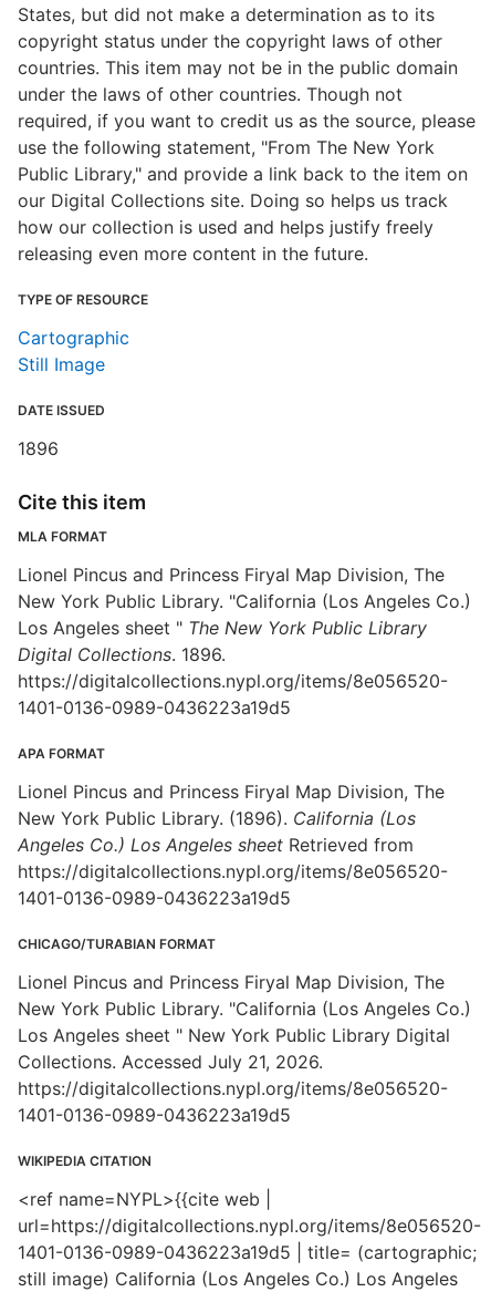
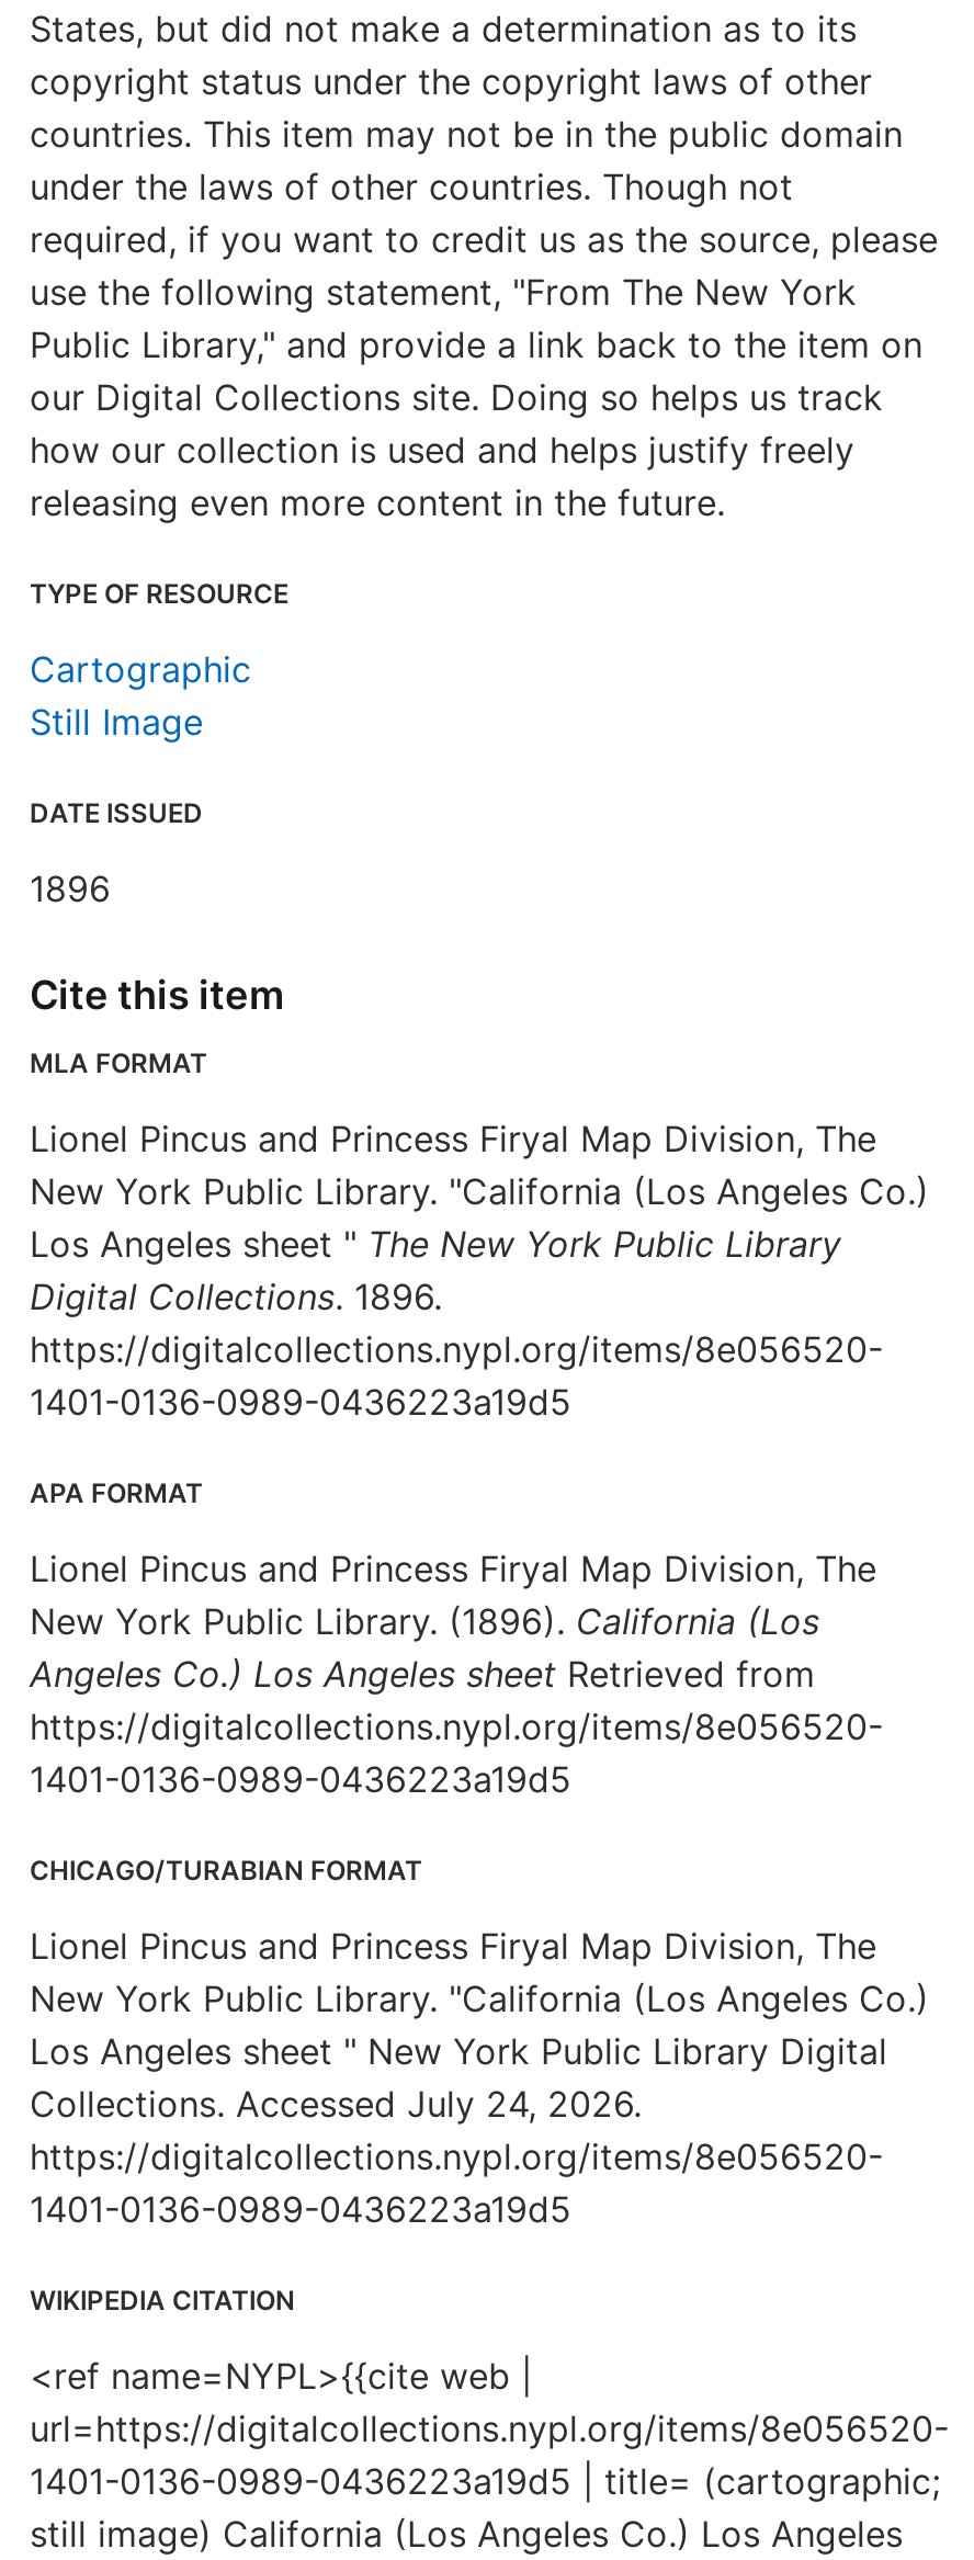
- Collections. Accessed July 21, 2026.
+ Collections. Accessed July 24, 2026.
